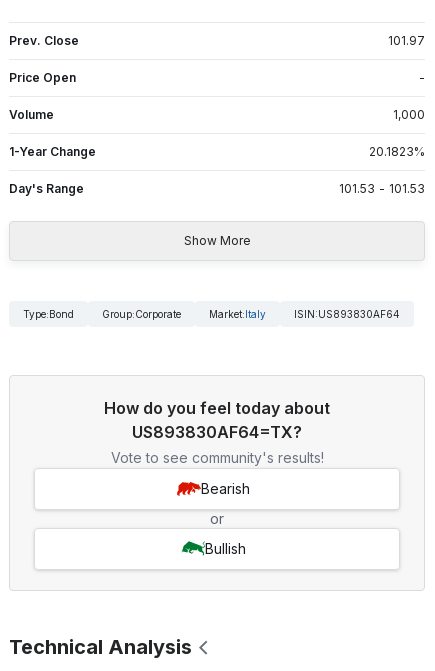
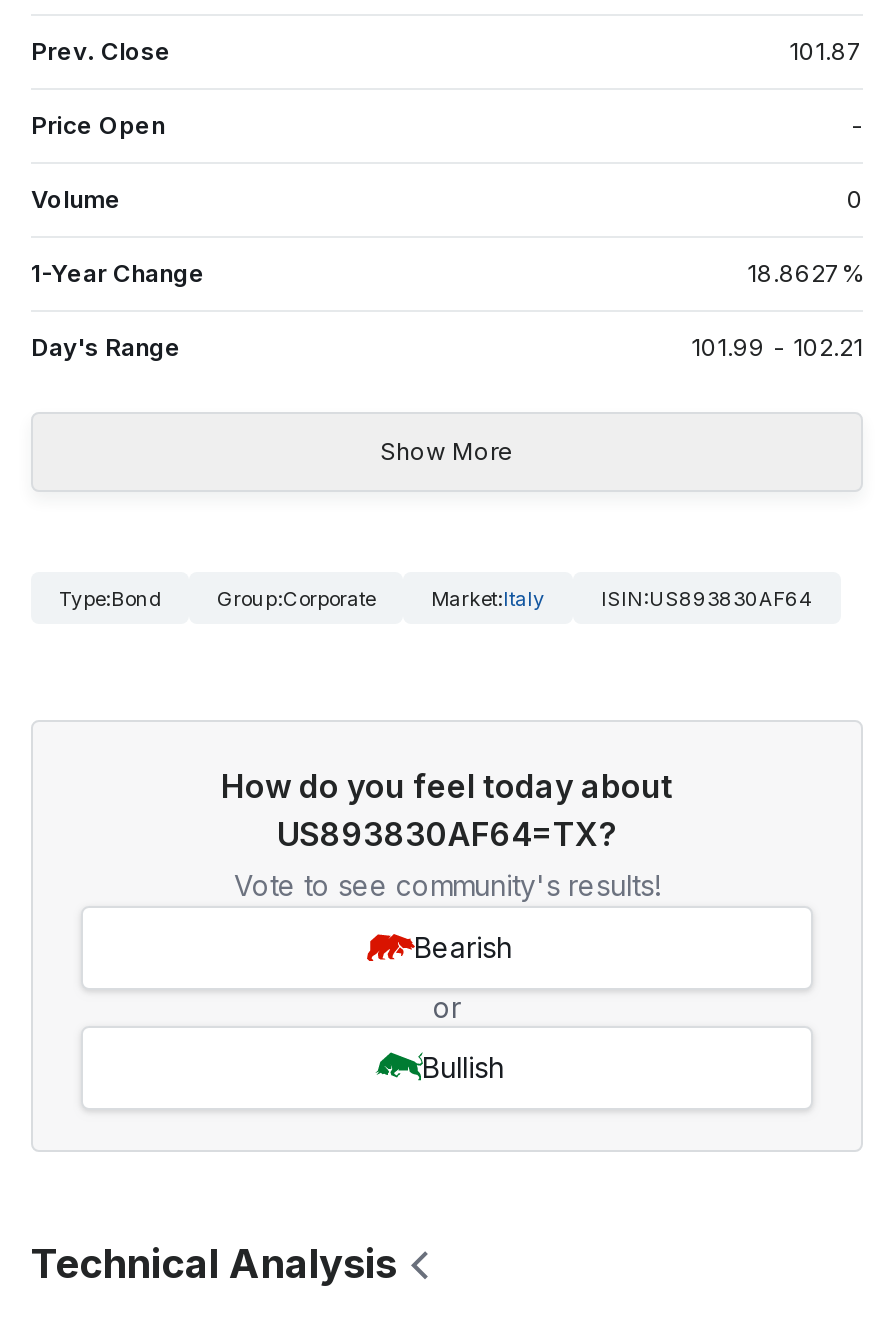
- 101.97
+ 101.87

- 1,000
+ 0

- 20.1823%
+ 18.8627%

- 101.53 - 101.53
+ 101.99 - 102.21
